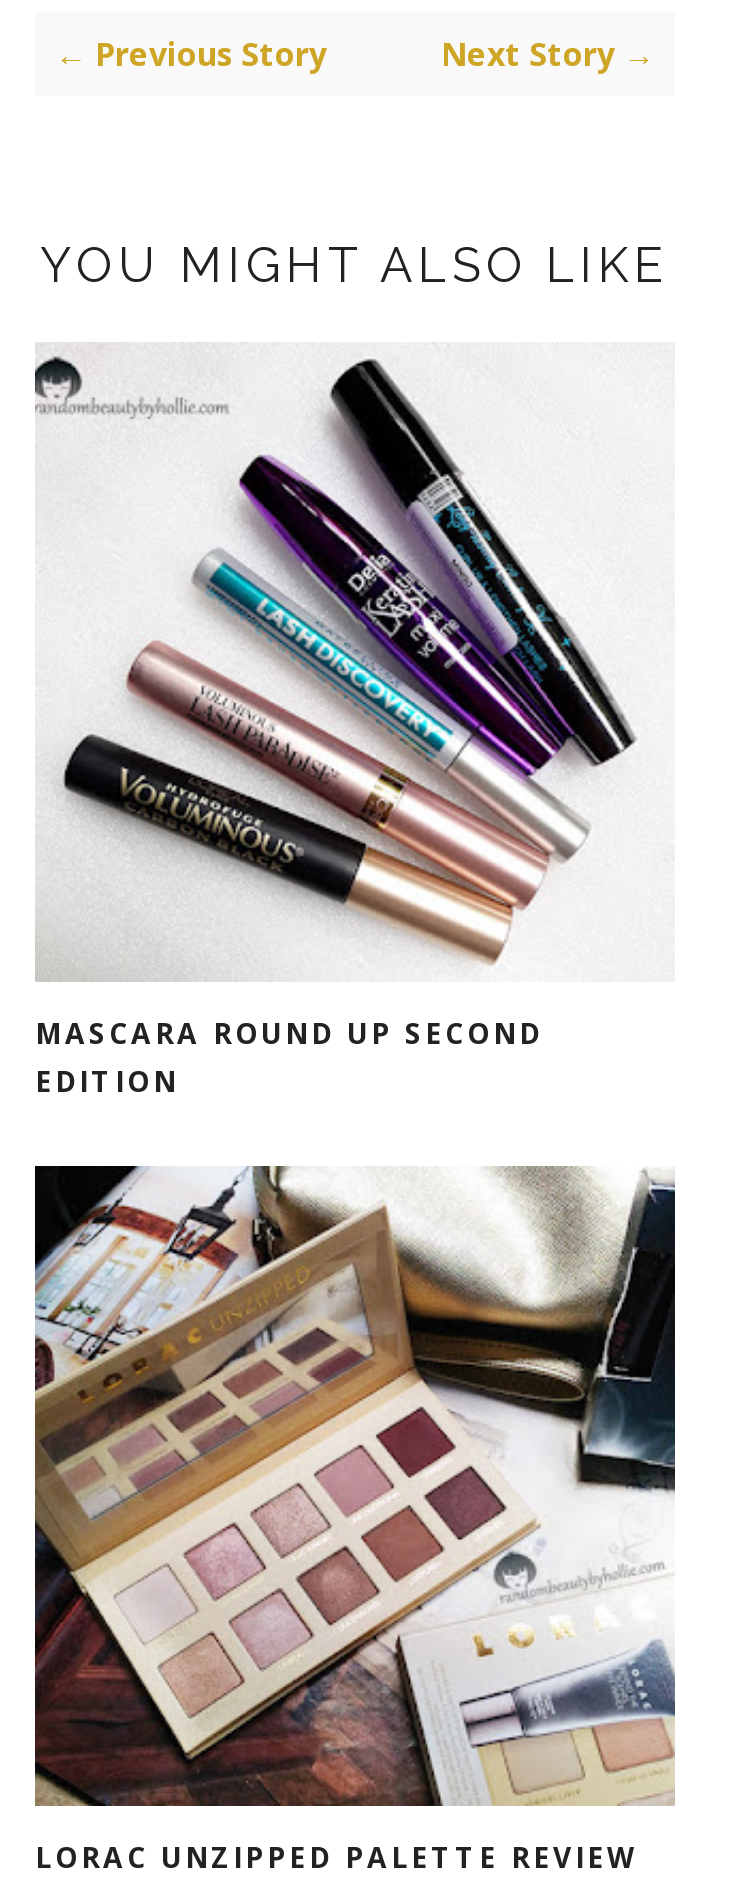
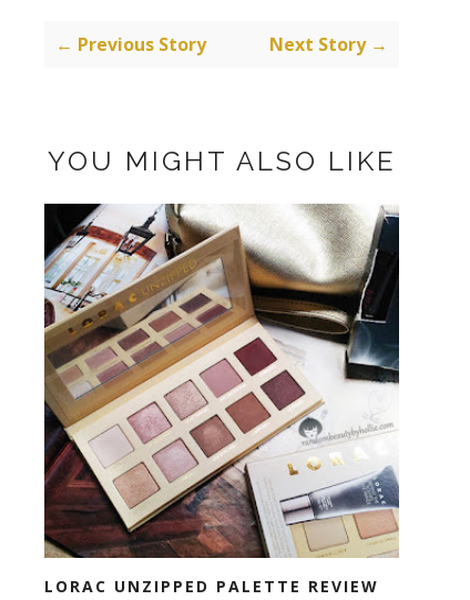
- [image]
- MASCARA ROUND UP SECOND
- EDITION
